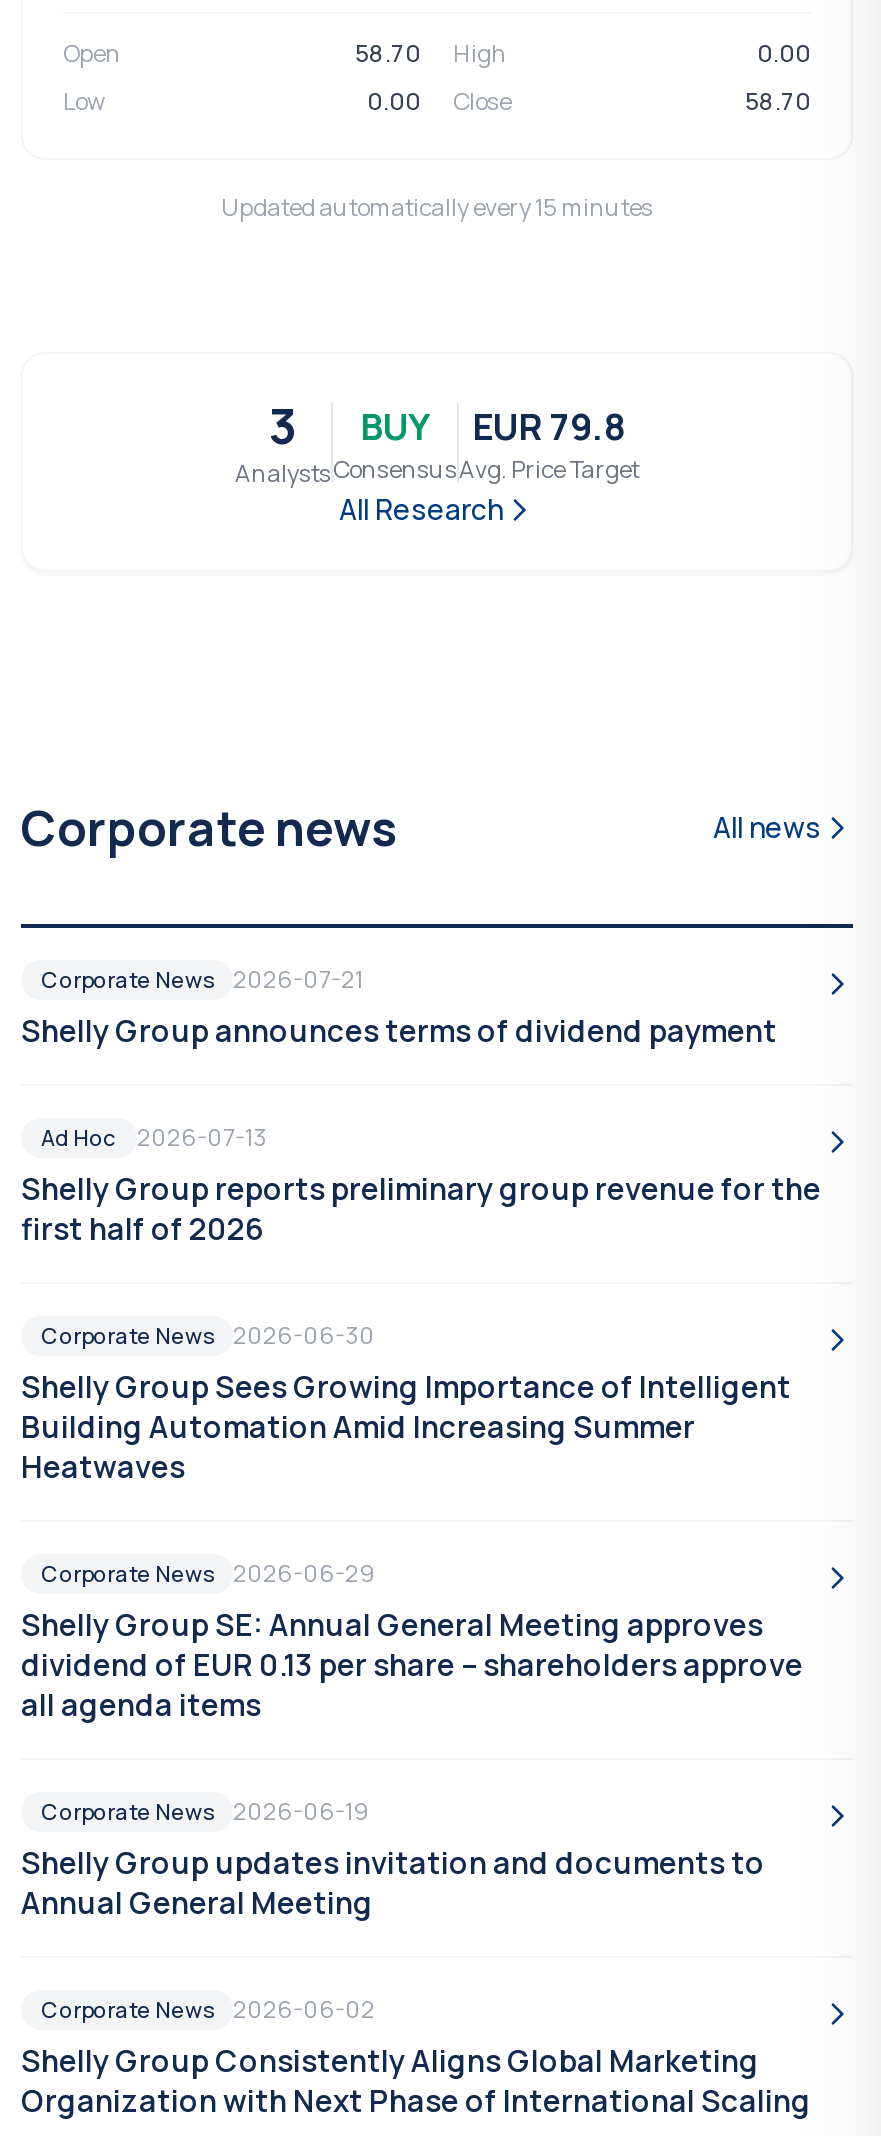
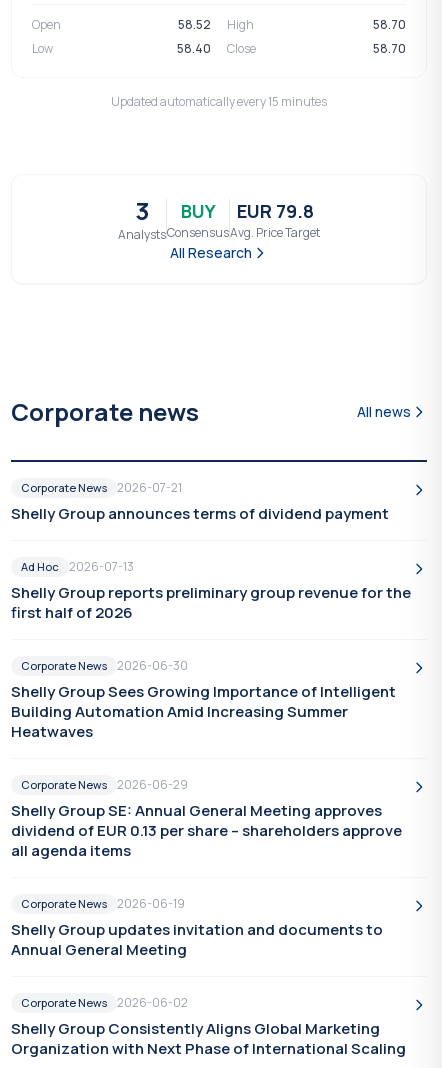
- 58.70 High
+ 58.52 High

- 0.00
+ 58.70

- 0.00 Close
+ 58.40 Close
